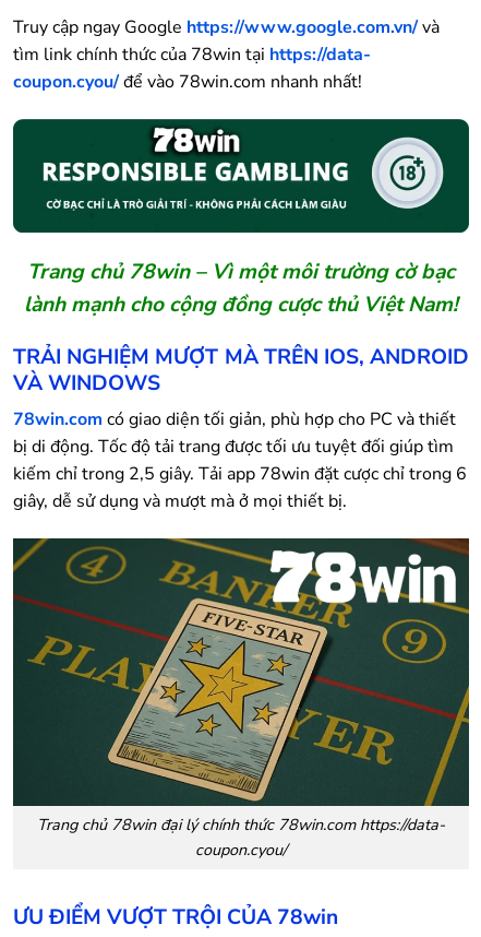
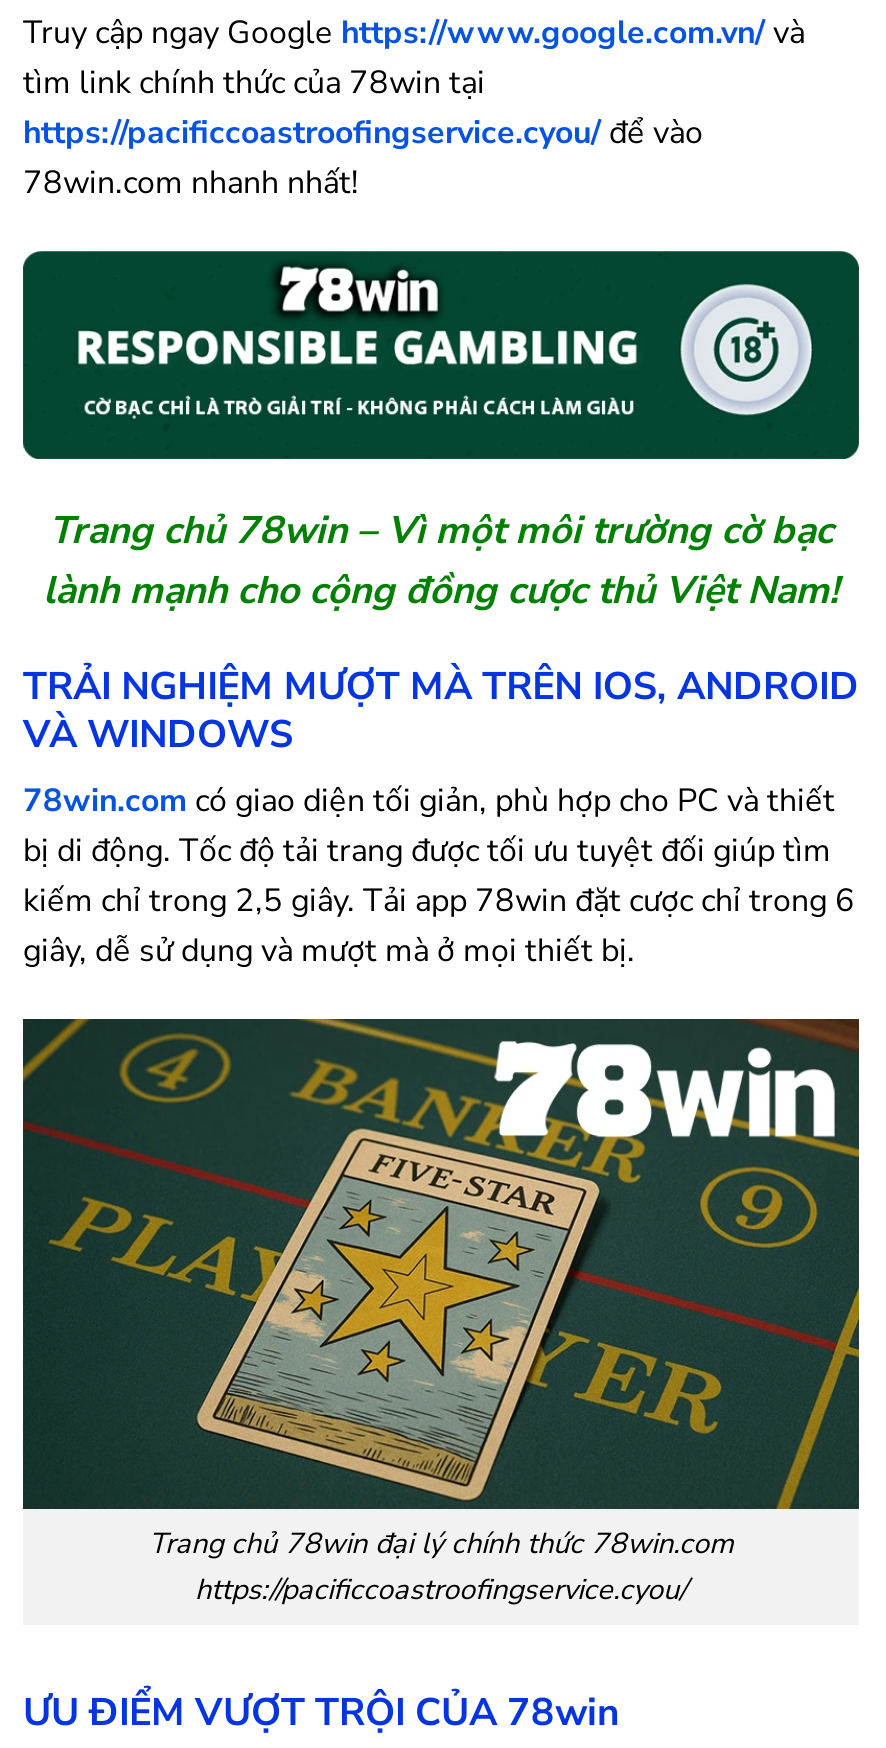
- tìm link chính thức của 78win tại https://data-
- coupon.cyou/ để vào 78win.com nhanh nhất!
+ tìm link chính thức của 78win tại
+ https://pacificcoastroofingservice.cyou/ để vào
+ 78win.com nhanh nhất!

- Trang chủ 78win đại lý chính thức 78win.com https://data-
- coupon.cyou/
+ Trang chủ 78win đại lý chính thức 78win.com
+ https://pacificcoastroofingservice.cyou/
